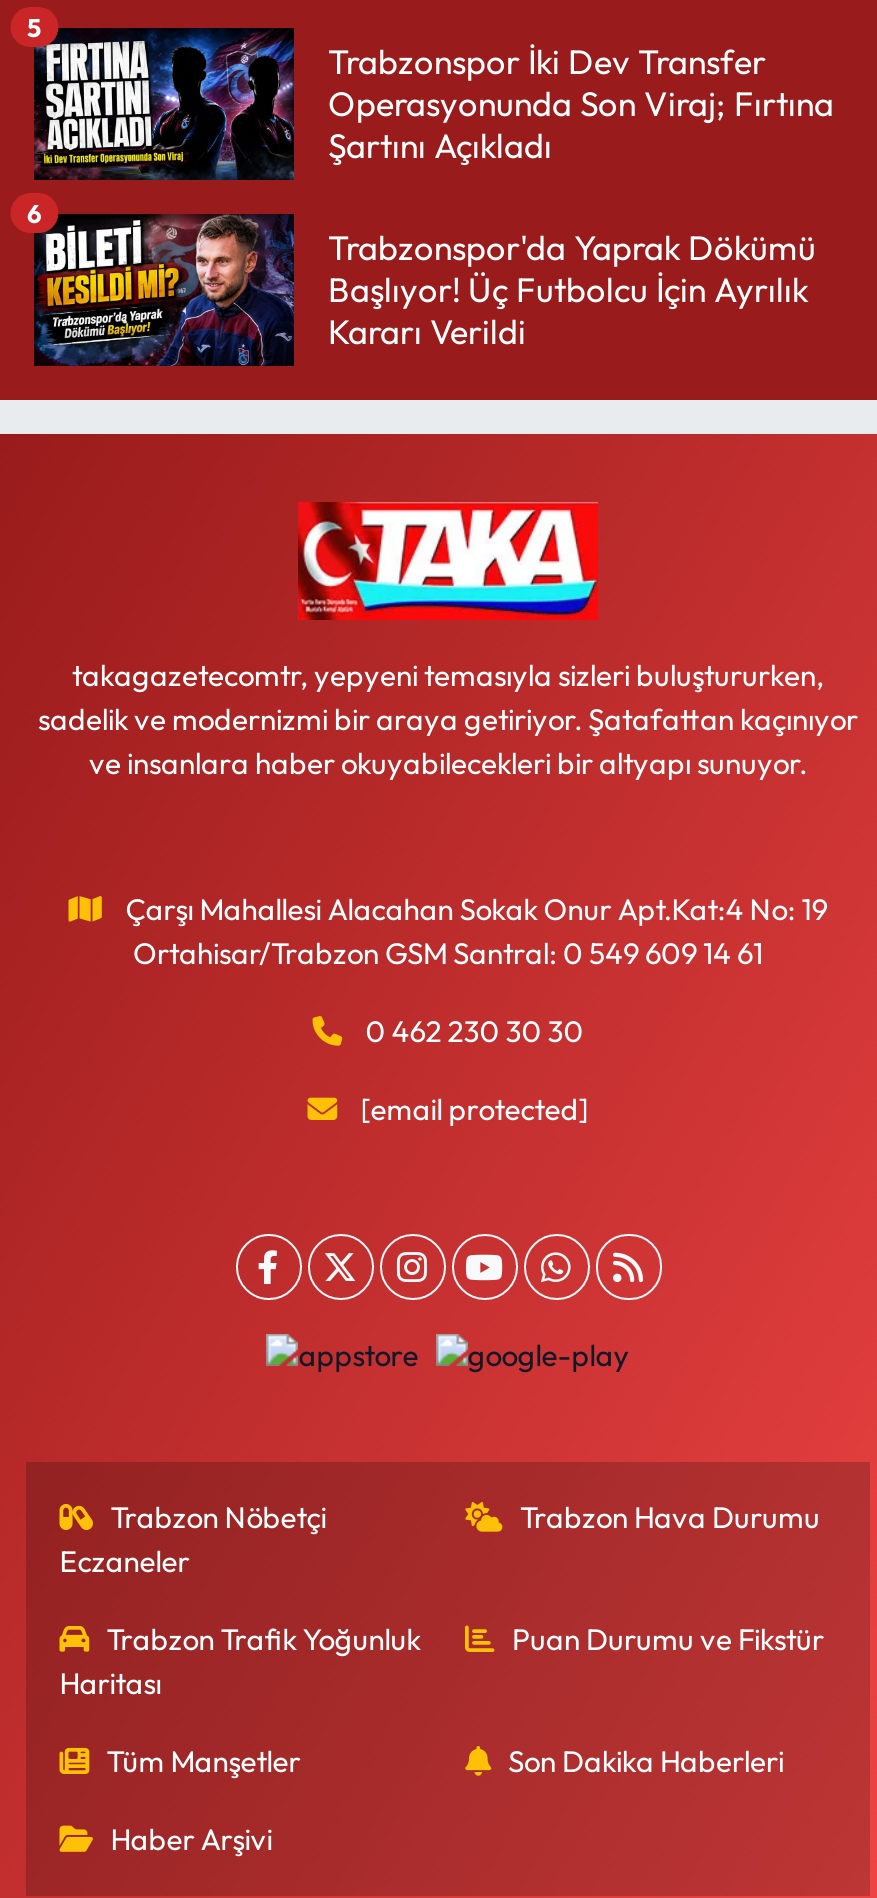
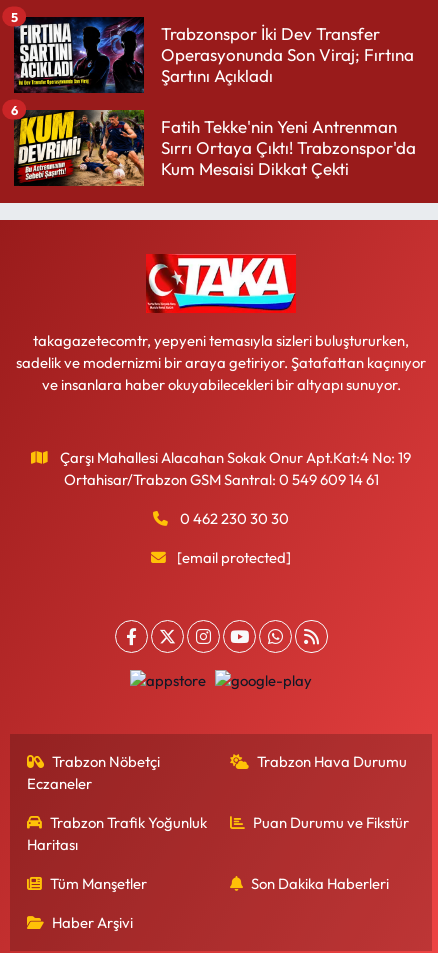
- [image]
- Trabzonspor'da Yaprak Dökümü
- Başlıyor! Üç Futbolcu İçin Ayrılık
- Kararı Verildi
+ [image]
+ Fatih Tekke'nin Yeni Antrenman
+ Sırrı Ortaya Çıktı! Trabzonspor'da
+ Kum Mesaisi Dikkat Çekti
